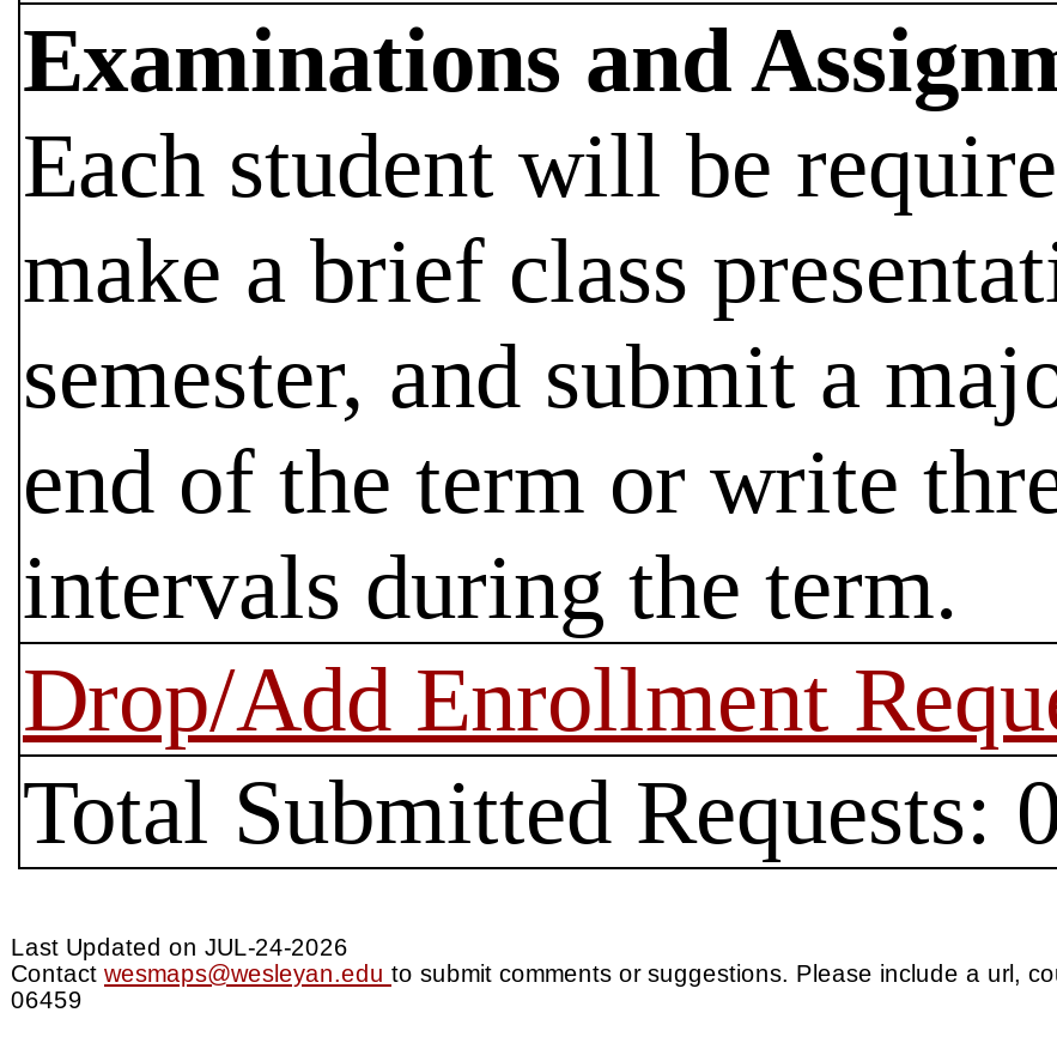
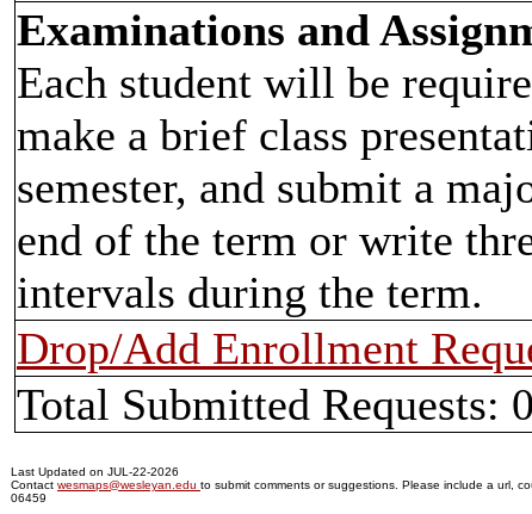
- Last Updated on JUL-24-2026
+ Last Updated on JUL-22-2026
